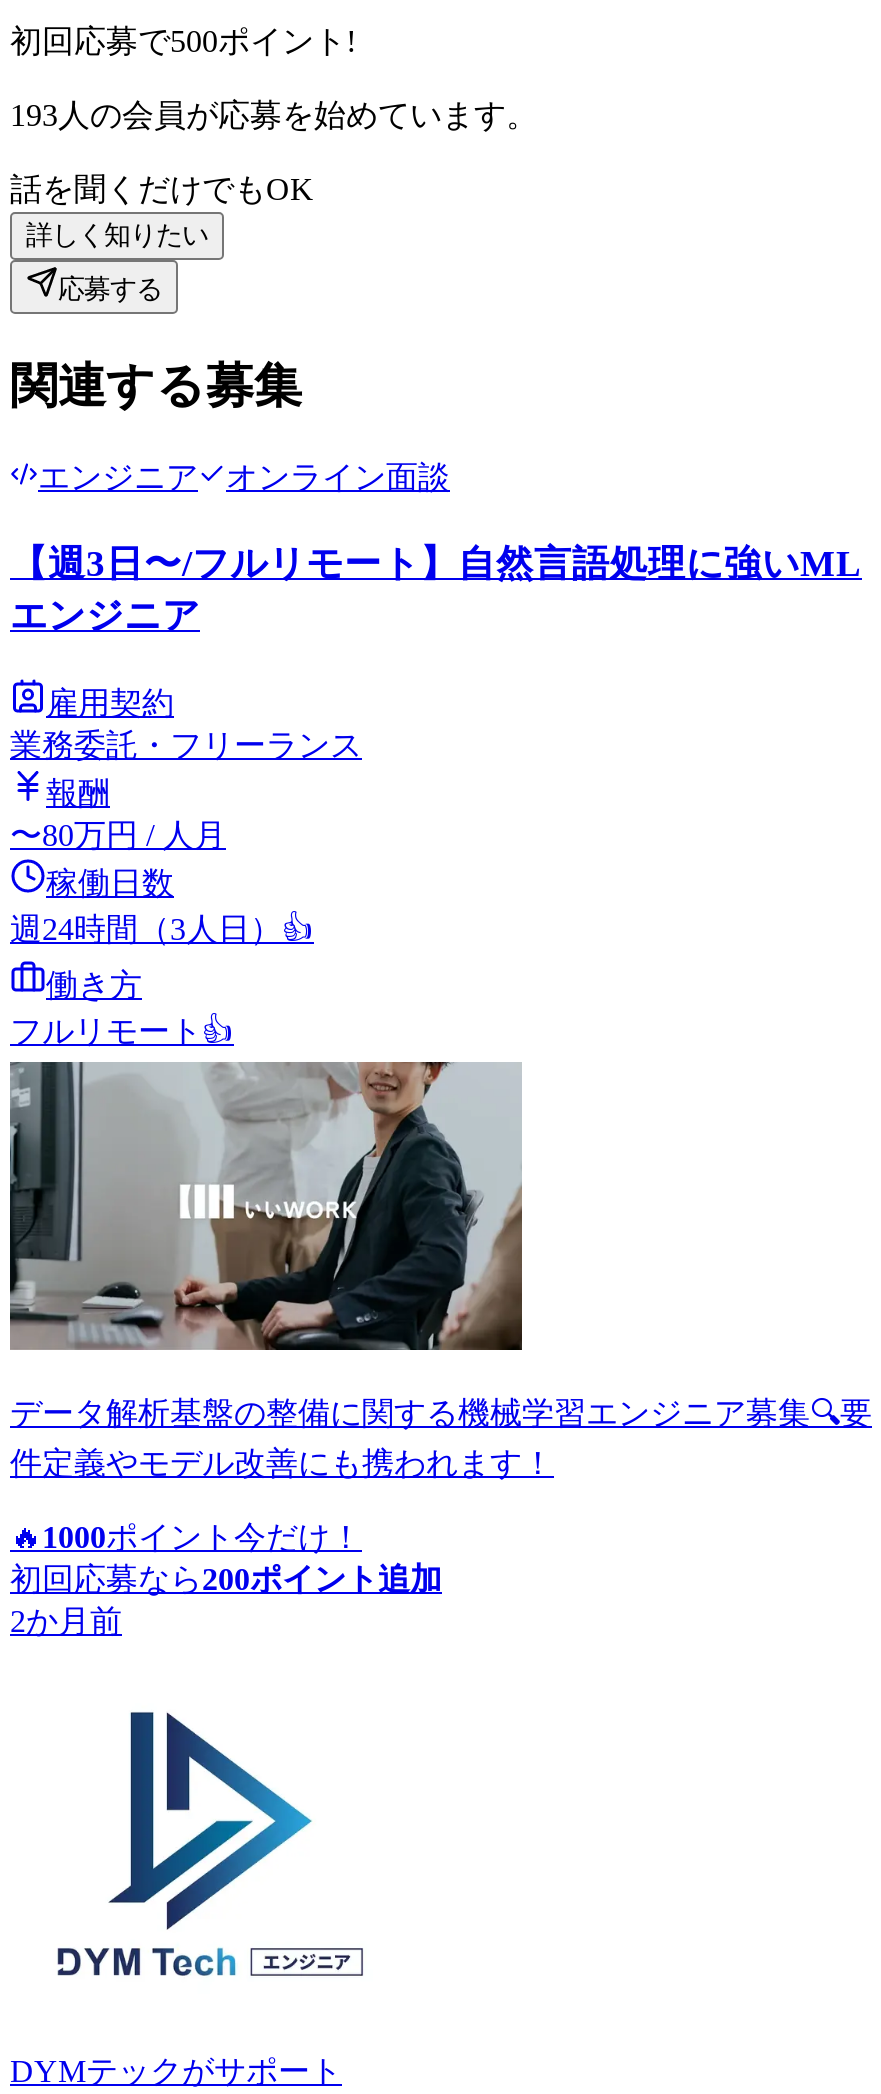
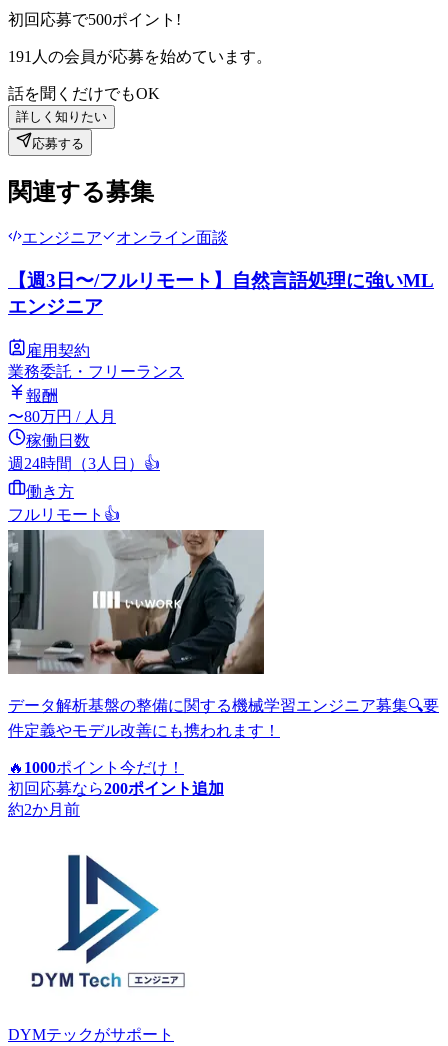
- 193人の会員が応募を始めています。
+ 191人の会員が応募を始めています。

- 2か月前
+ 約2か月前
